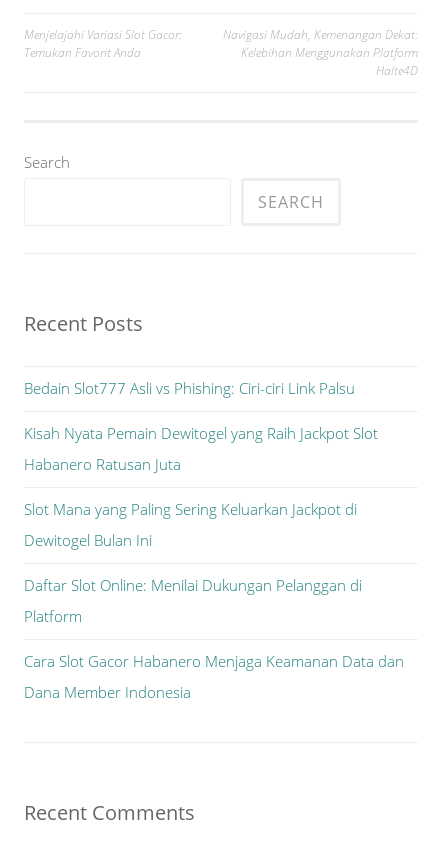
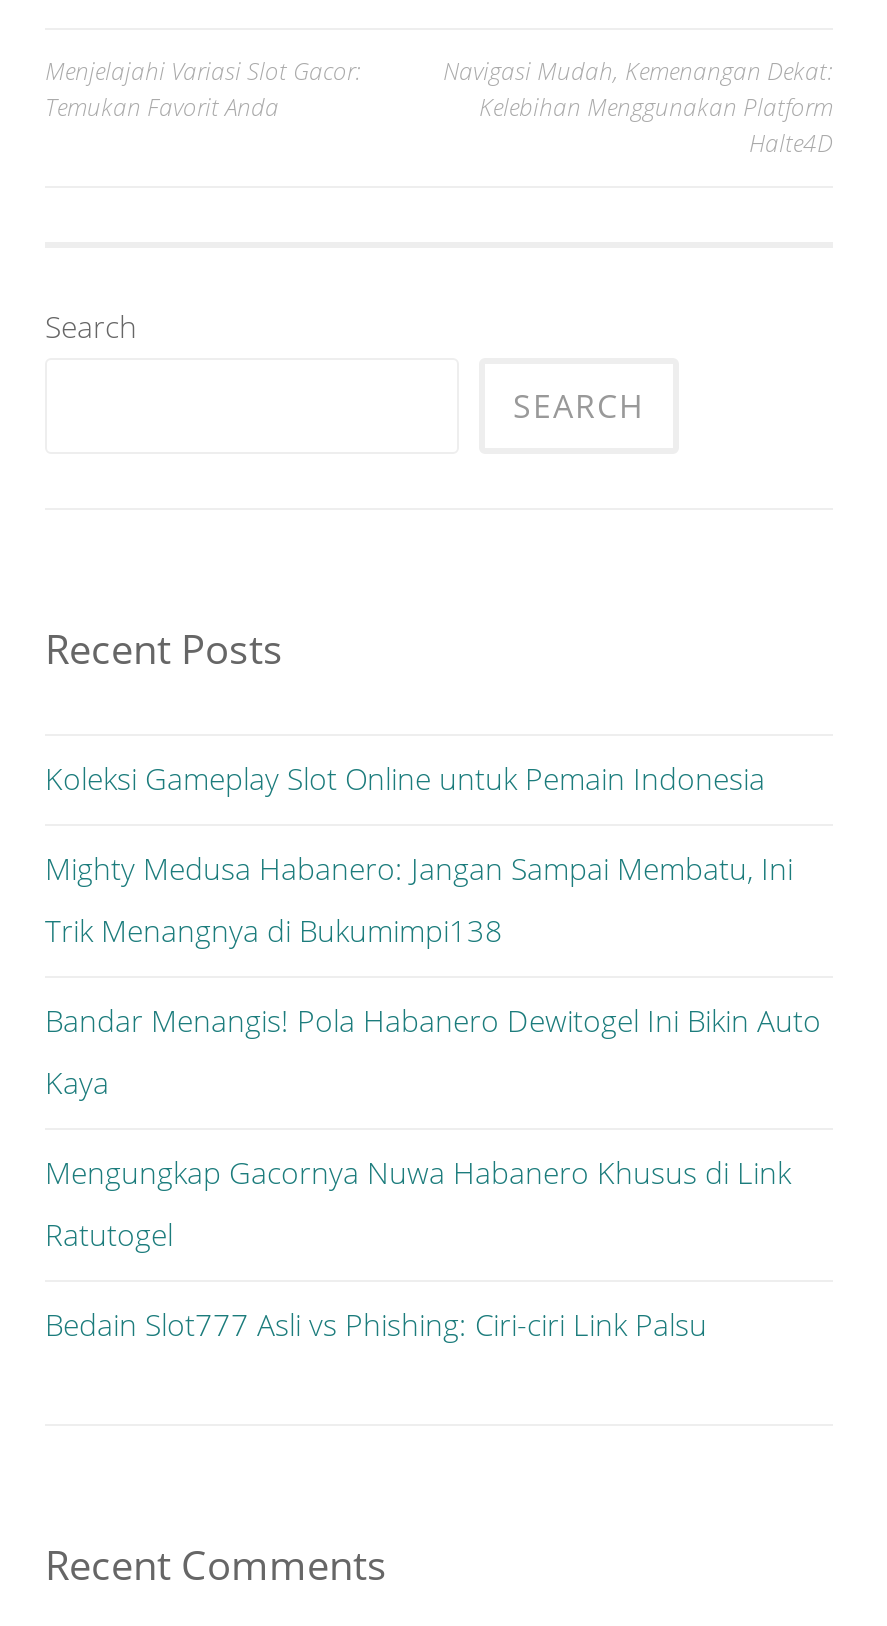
+ Koleksi Gameplay Slot Online untuk Pemain Indonesia
+ Mighty Medusa Habanero: Jangan Sampai Membatu, Ini
+ Trik Menangnya di Bukumimpi138
+ Bandar Menangis! Pola Habanero Dewitogel Ini Bikin Auto
+ Kaya
+ Mengungkap Gacornya Nuwa Habanero Khusus di Link
+ Ratutogel

moved down: Bedain Slot777 Asli vs Phishing: Ciri-ciri Link Palsu

- Kisah Nyata Pemain Dewitogel yang Raih Jackpot Slot
- Habanero Ratusan Juta
- Slot Mana yang Paling Sering Keluarkan Jackpot di
- Dewitogel Bulan Ini
- Daftar Slot Online: Menilai Dukungan Pelanggan di
- Platform
- Cara Slot Gacor Habanero Menjaga Keamanan Data dan
- Dana Member Indonesia
